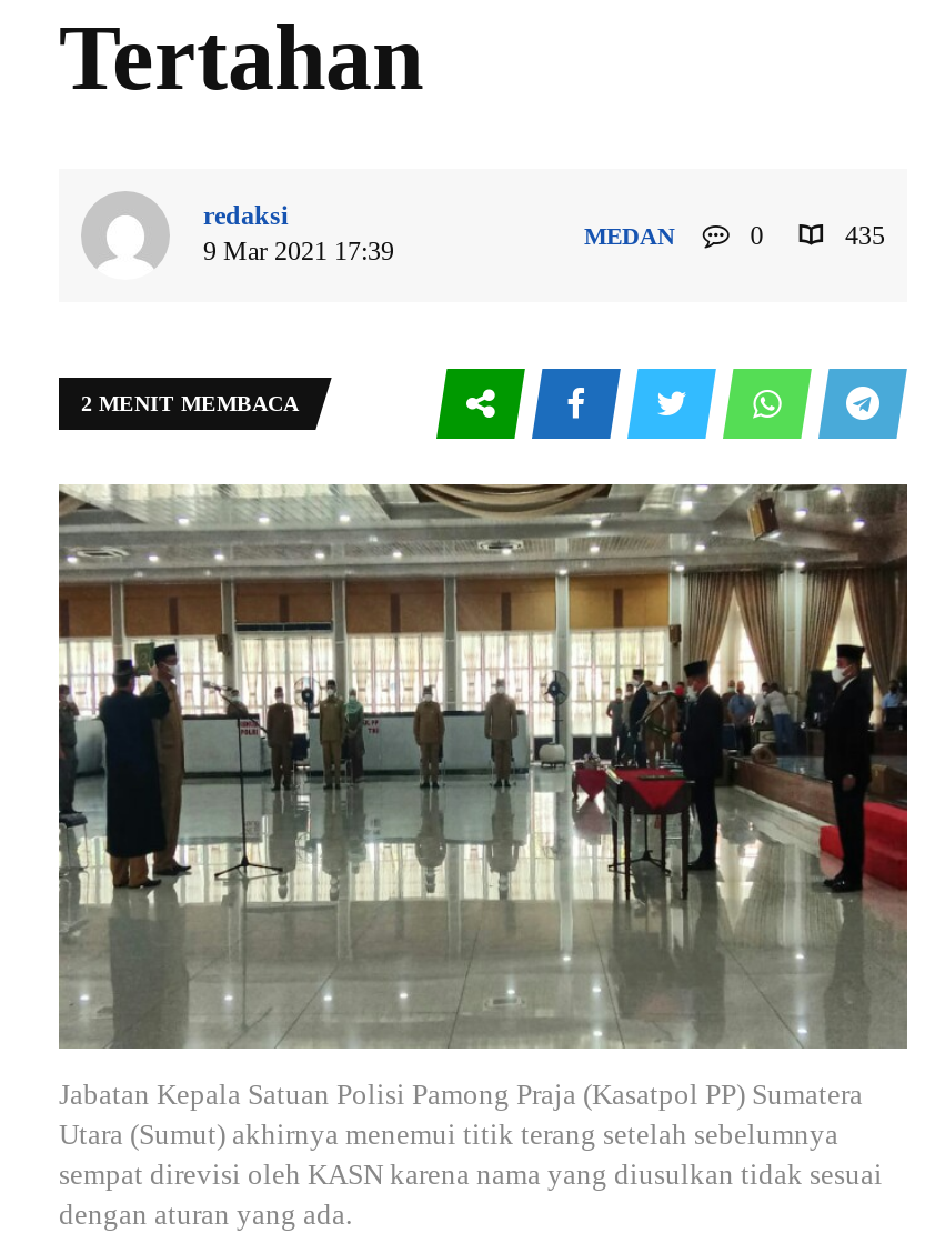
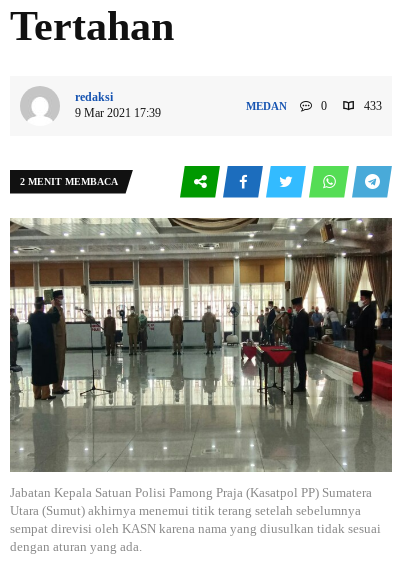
- 435
+ 433
